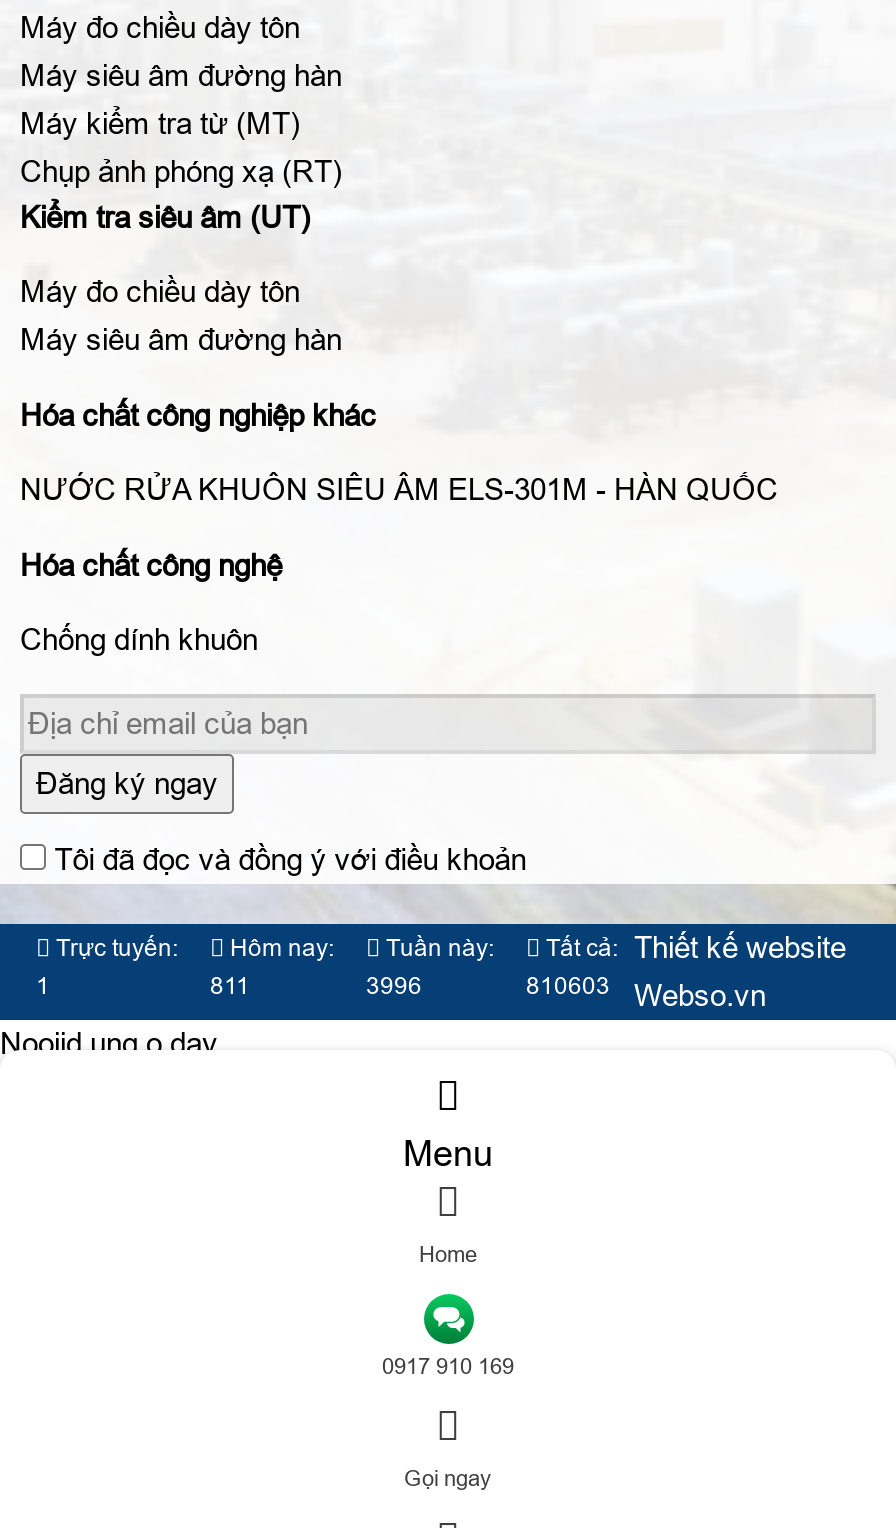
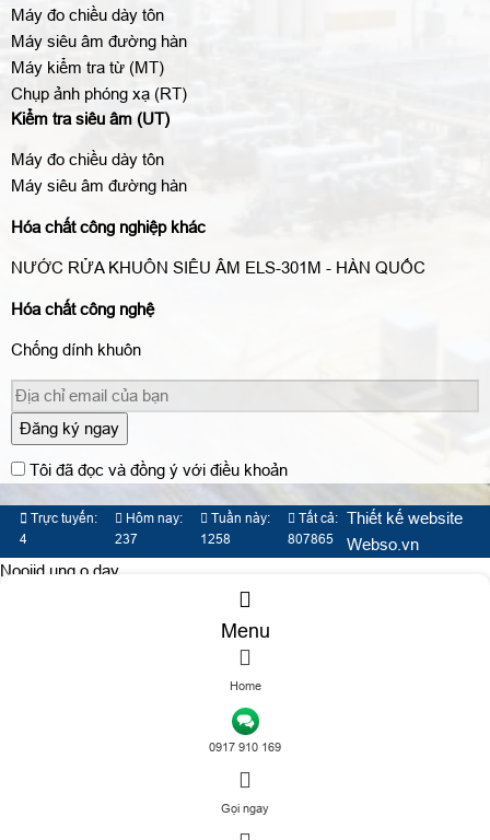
- 1
+ 4

- 811
+ 237

- 3996
+ 1258

- 810603 Webso.vn
+ 807865 Webso.vn
